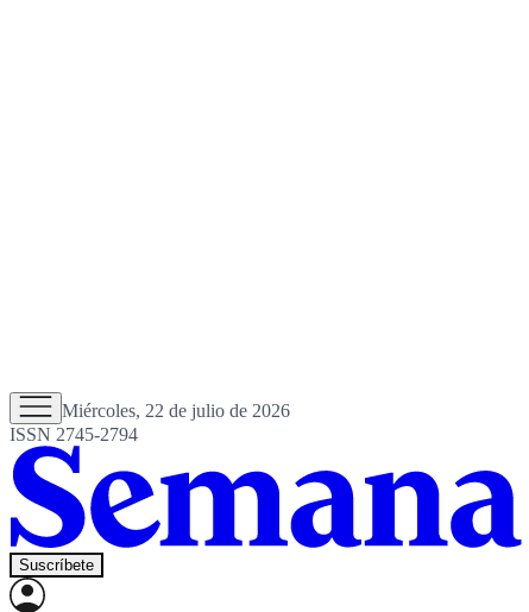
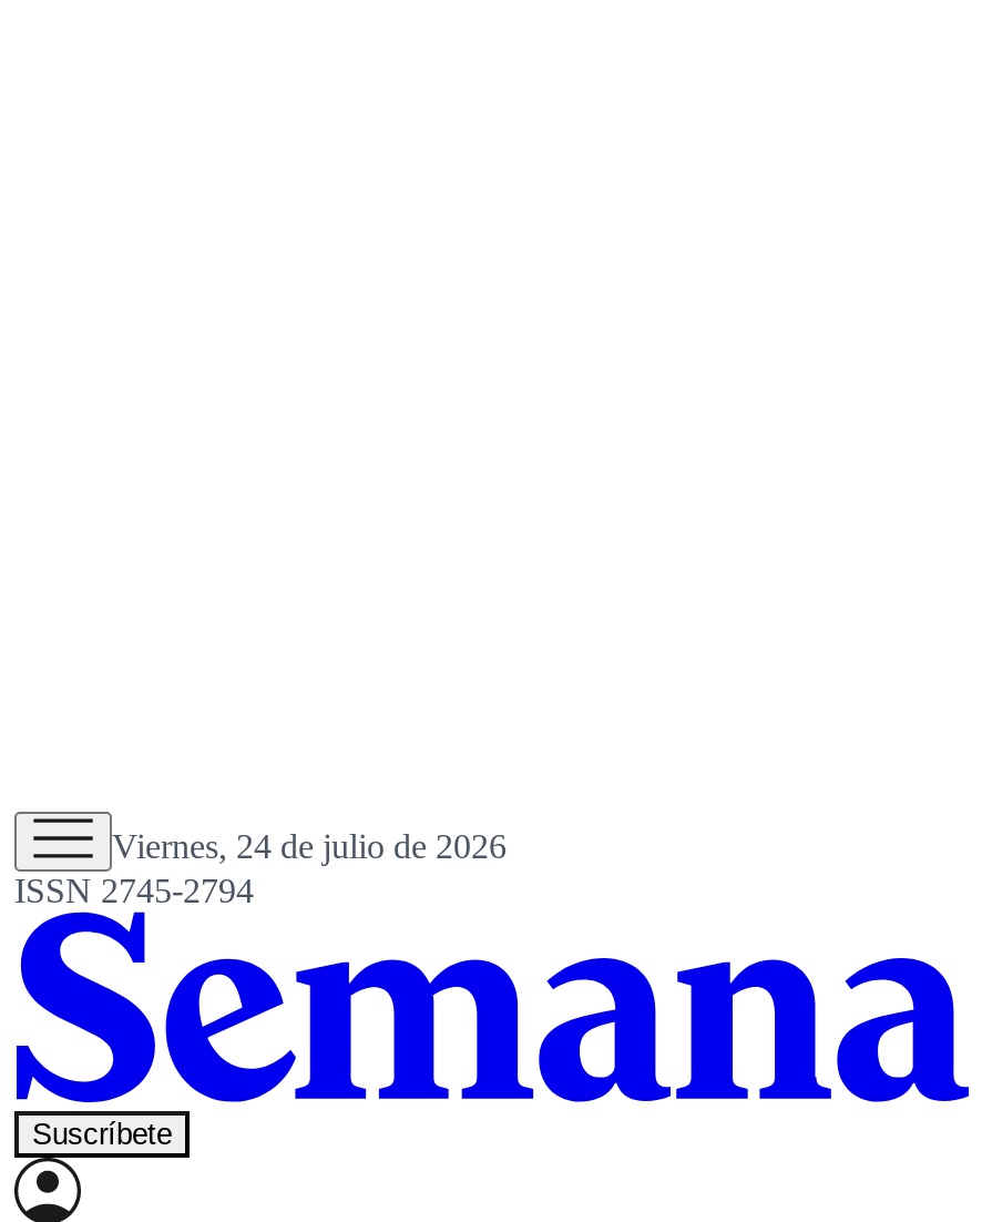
- Miércoles, 22 de julio de 2026
+ Viernes, 24 de julio de 2026
